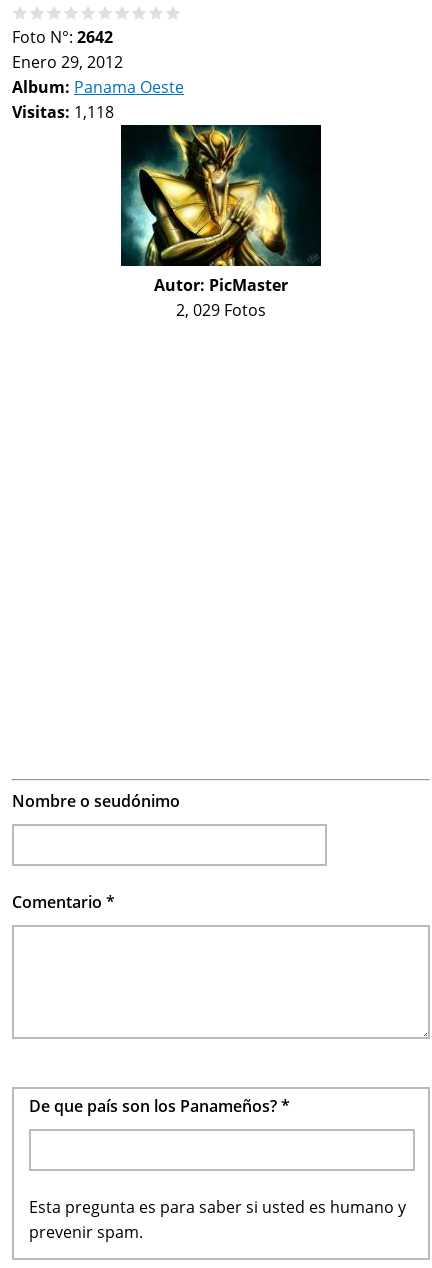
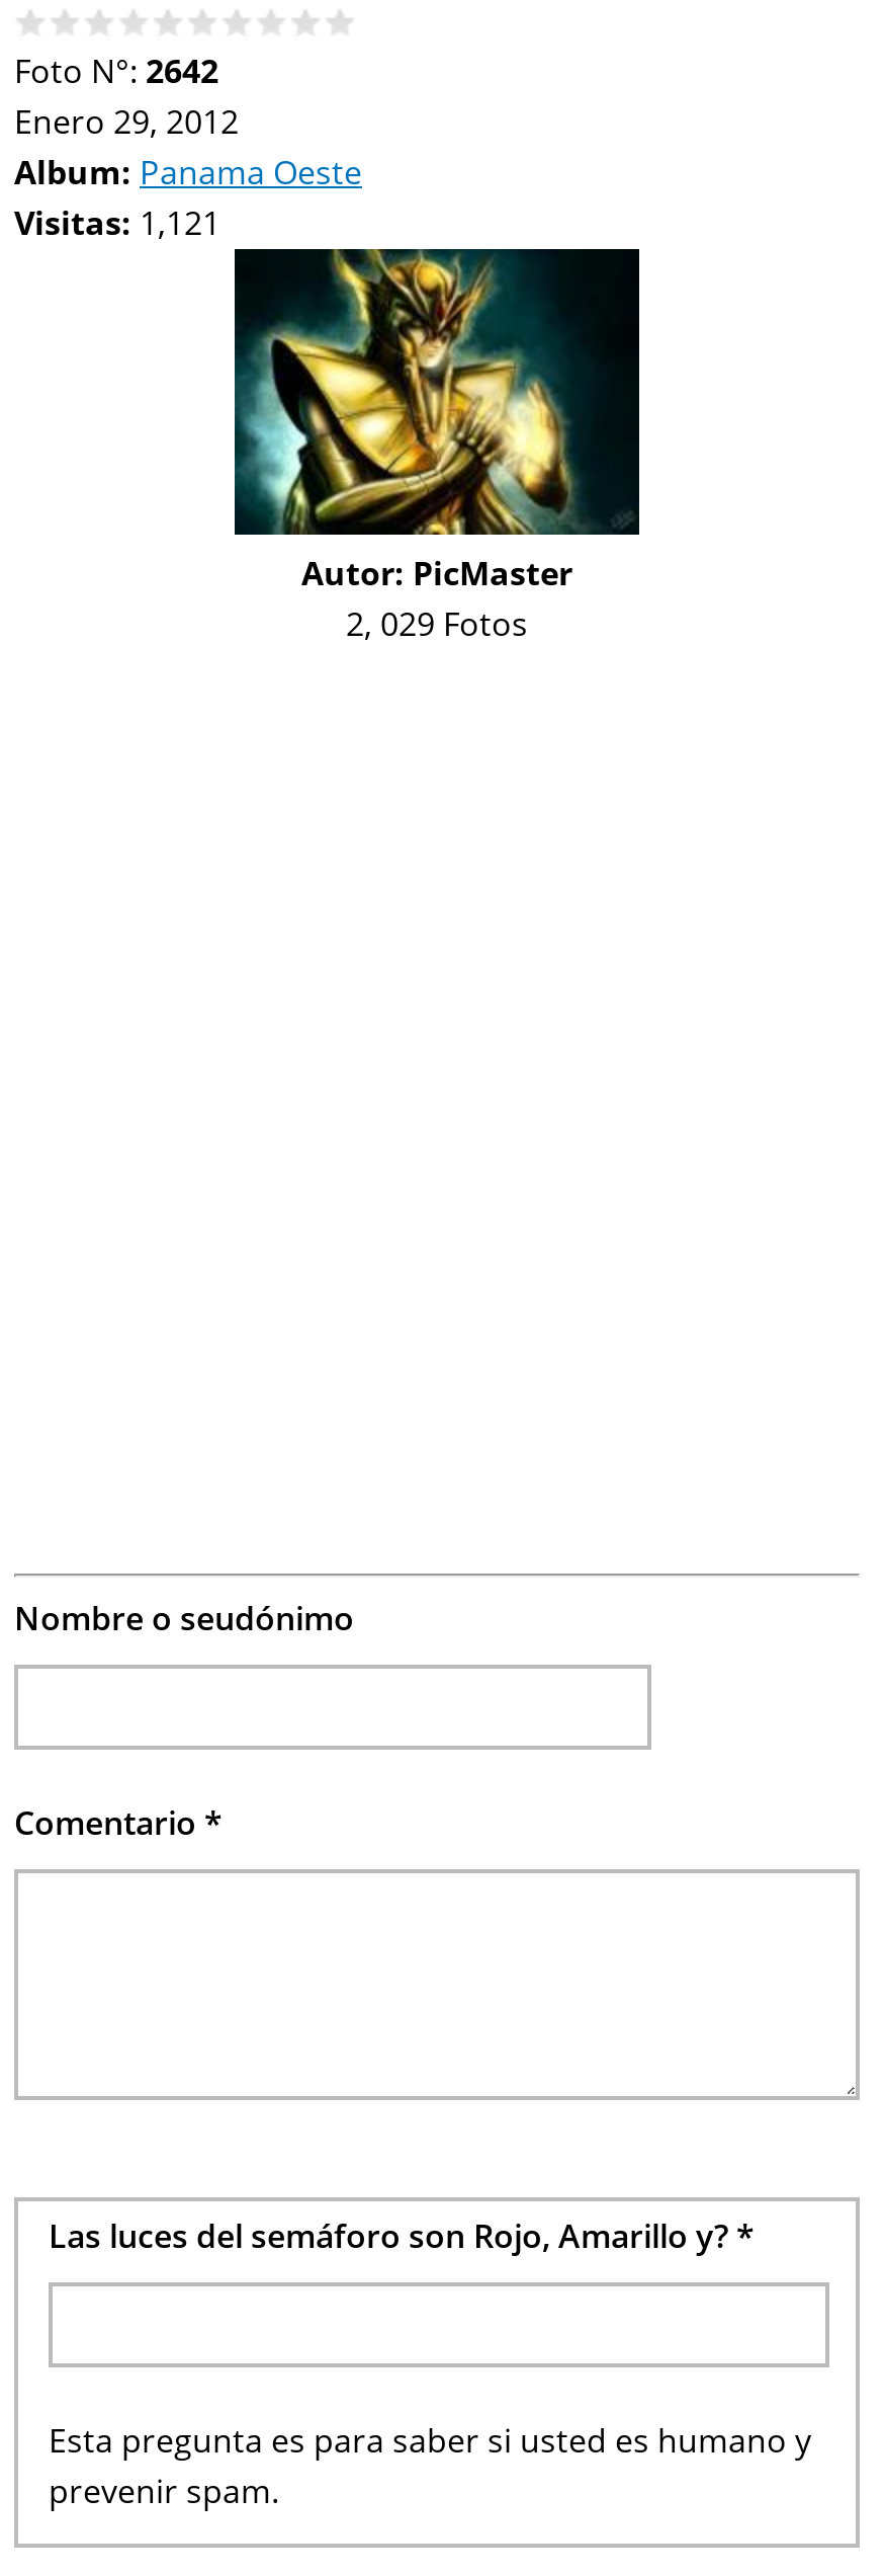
- Visitas: 1,118
+ Visitas: 1,121

- De que país son los Panameños? *
+ Las luces del semáforo son Rojo, Amarillo y? *
